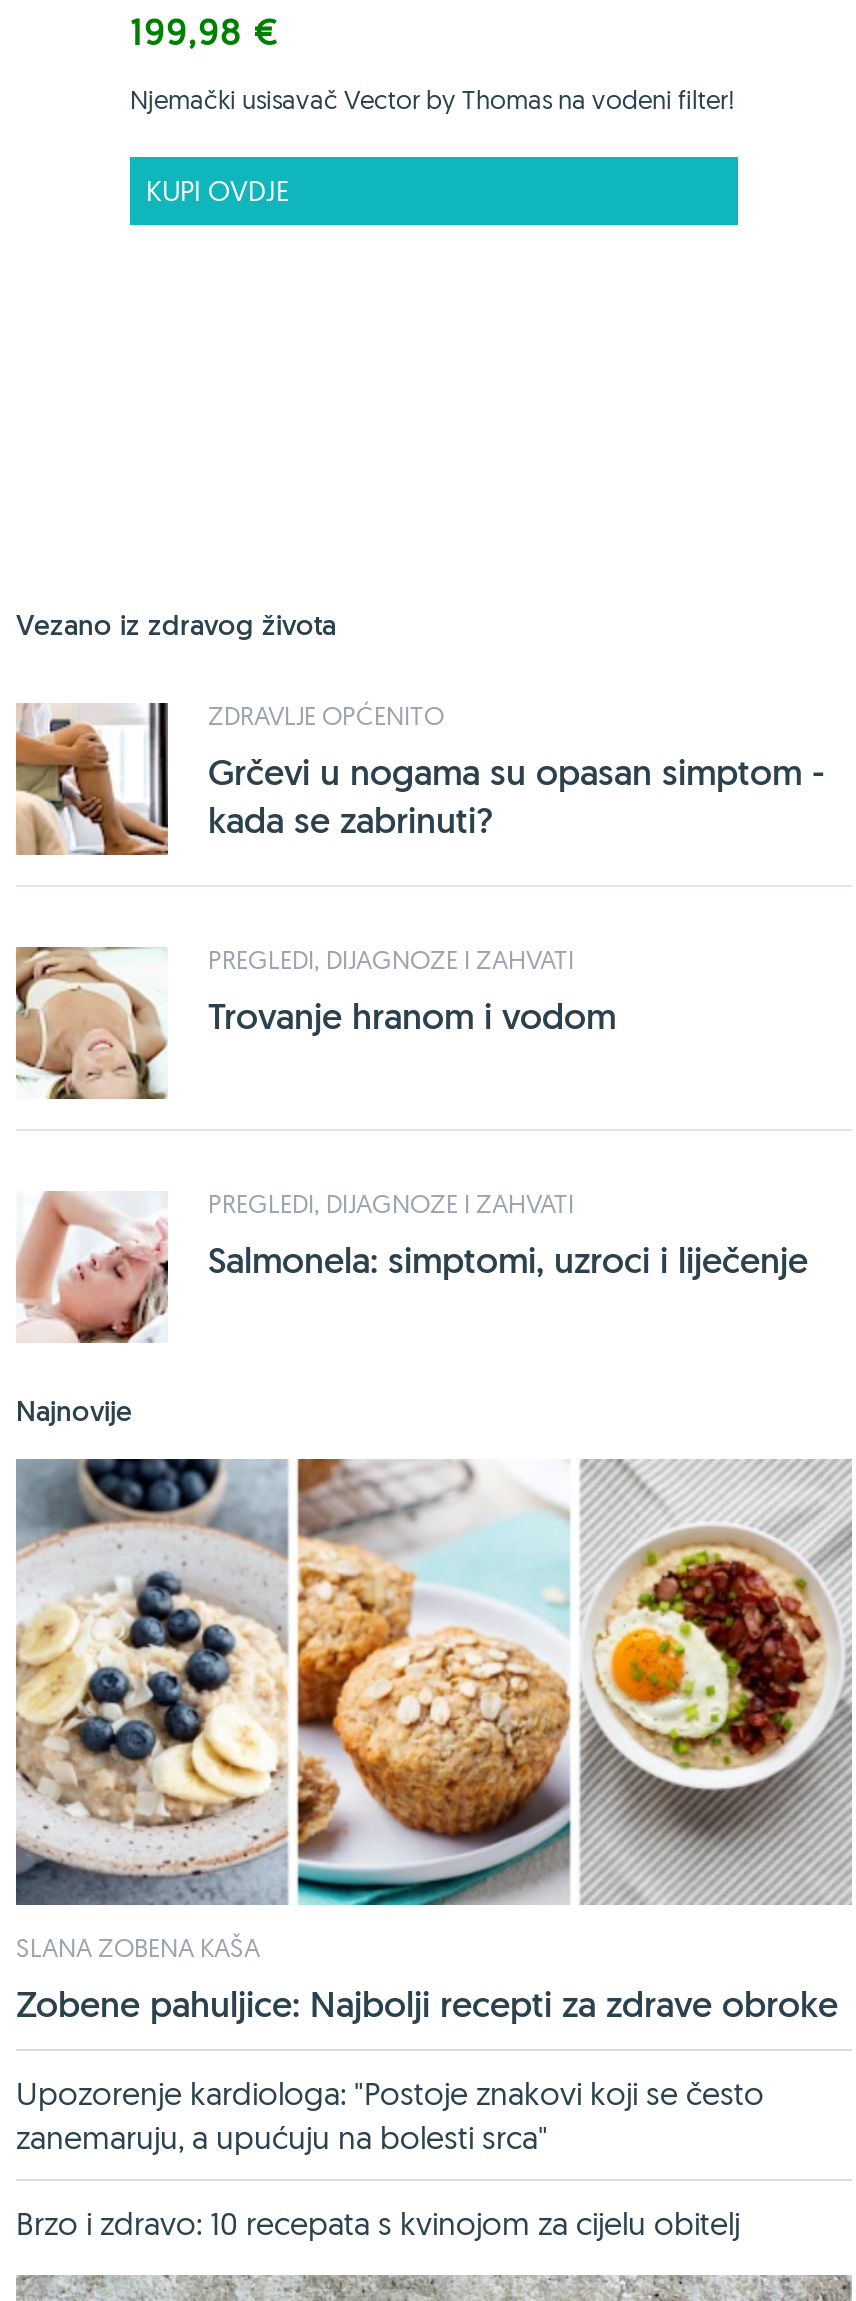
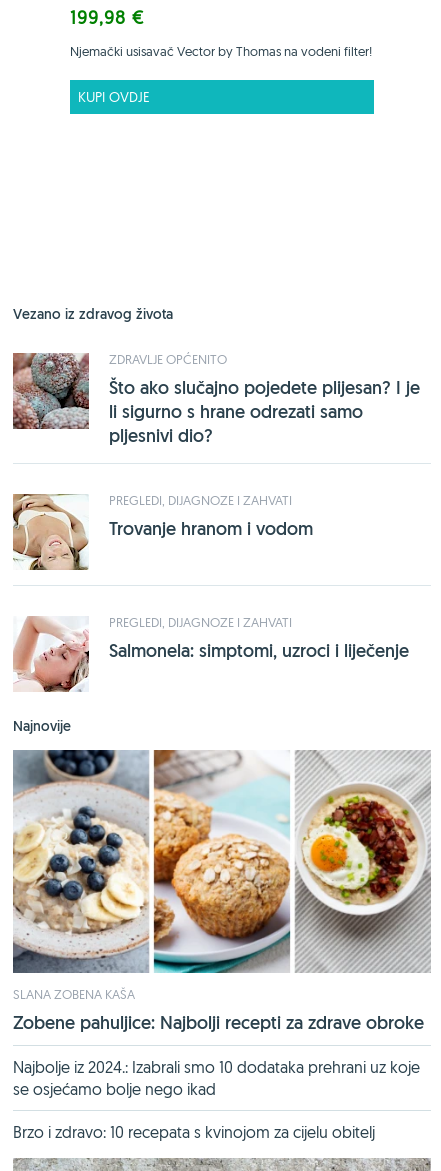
- [image]
- Grčevi u nogama su opasan simptom -
- kada se zabrinuti?
+ [image]
+ Što ako slučajno pojedete plijesan? I je
+ li sigurno s hrane odrezati samo
+ pljesnivi dio?

- Upozorenje kardiologa: "Postoje znakovi koji se često
- zanemaruju, a upućuju na bolesti srca"
+ Najbolje iz 2024.: Izabrali smo 10 dodataka prehrani uz koje
+ se osjećamo bolje nego ikad
